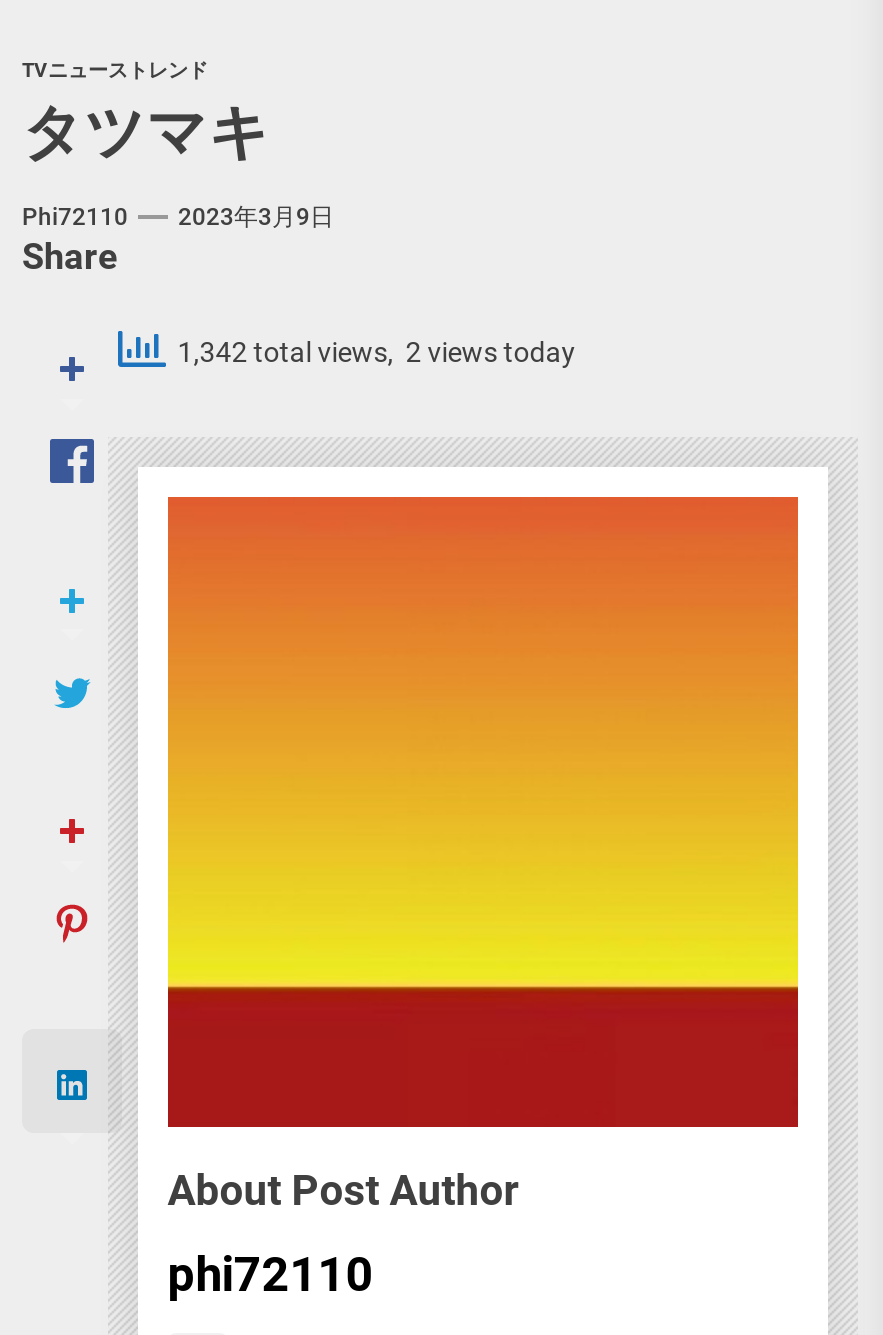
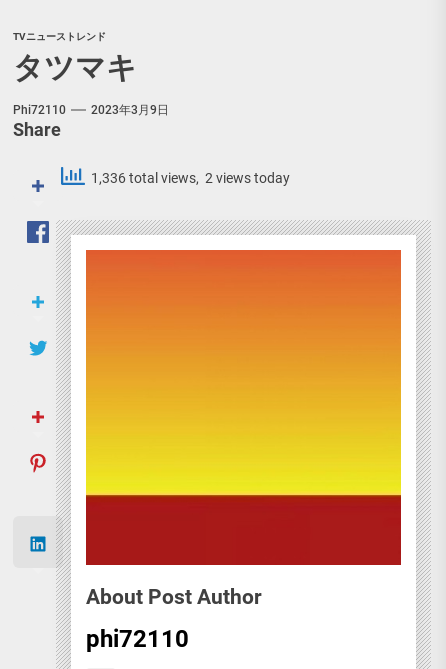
- 1,342 total views, 2 views today
+ 1,336 total views, 2 views today
